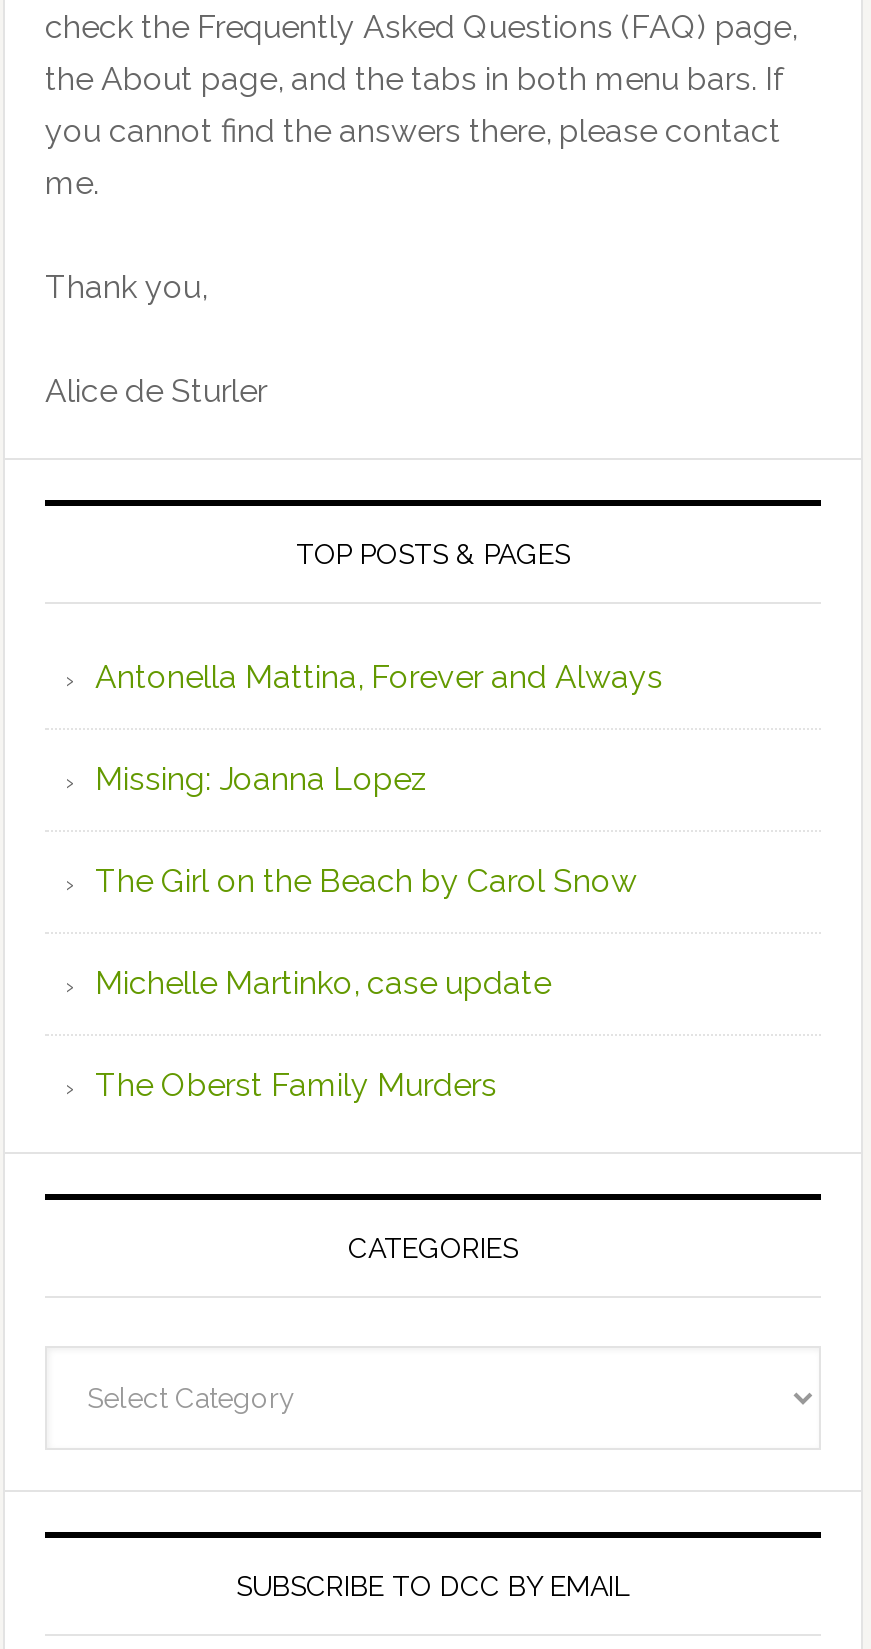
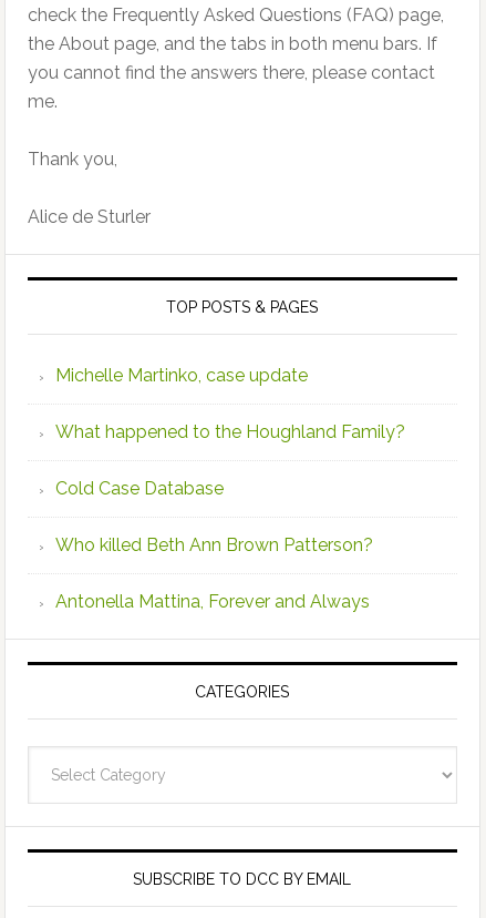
moved down: Antonella Mattina, Forever and Always

- Missing: Joanna Lopez
- The Girl on the Beach by Carol Snow

moved up: Michelle Martinko, case update

- The Oberst Family Murders
+ What happened to the Houghland Family?
+ Cold Case Database
+ Who killed Beth Ann Brown Patterson?
